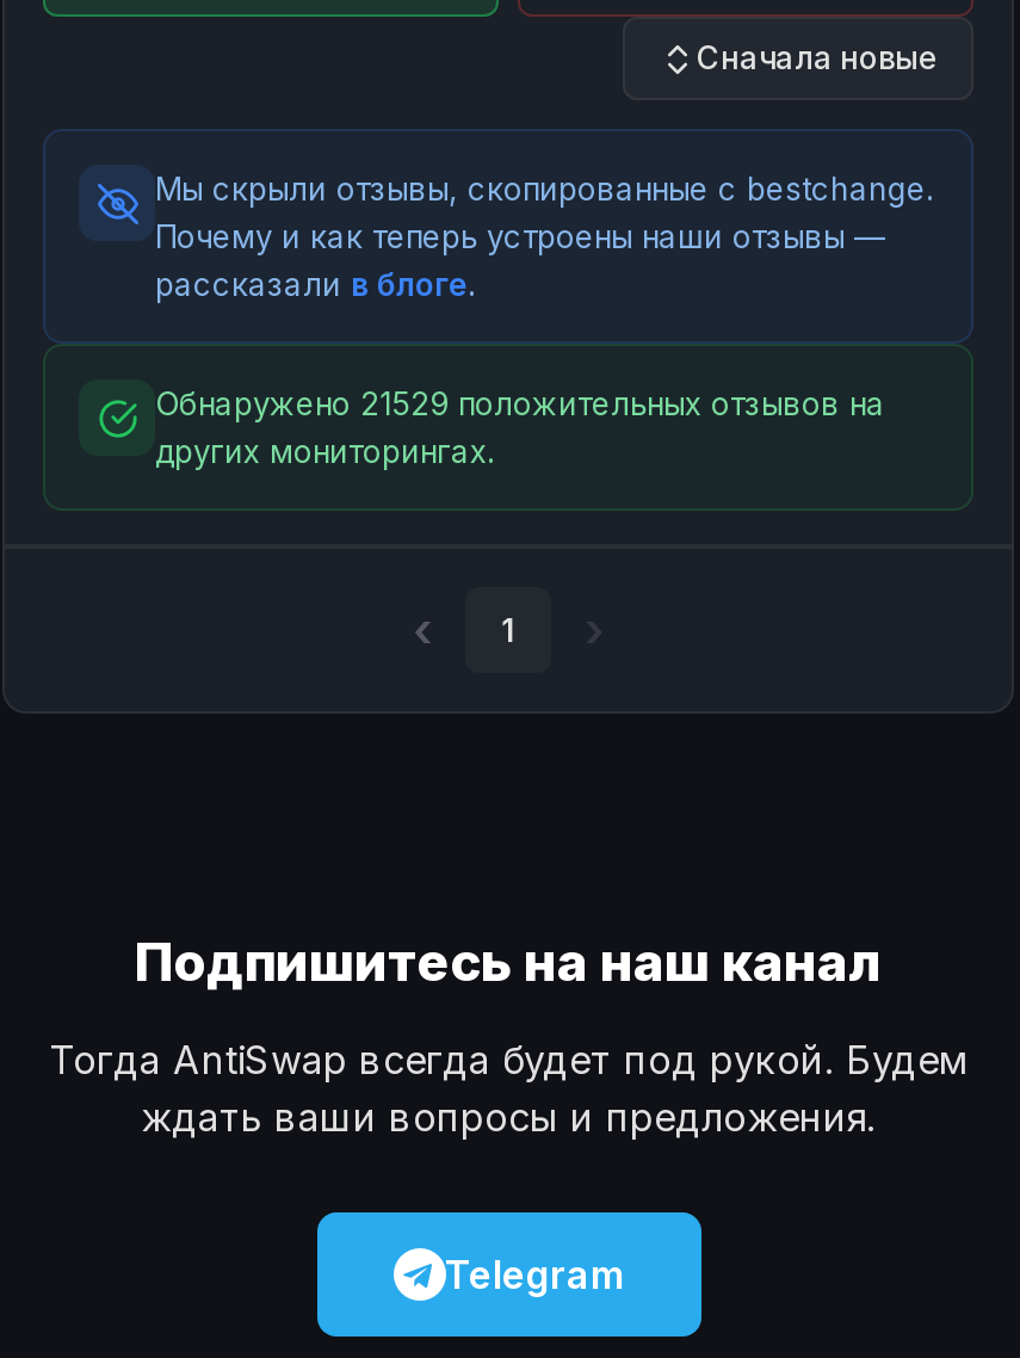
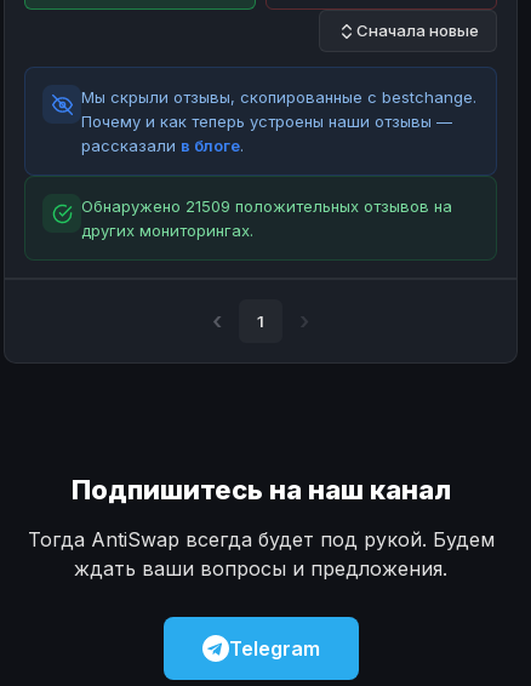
- Обнаружено 21529 положительных отзывов на
+ Обнаружено 21509 положительных отзывов на
